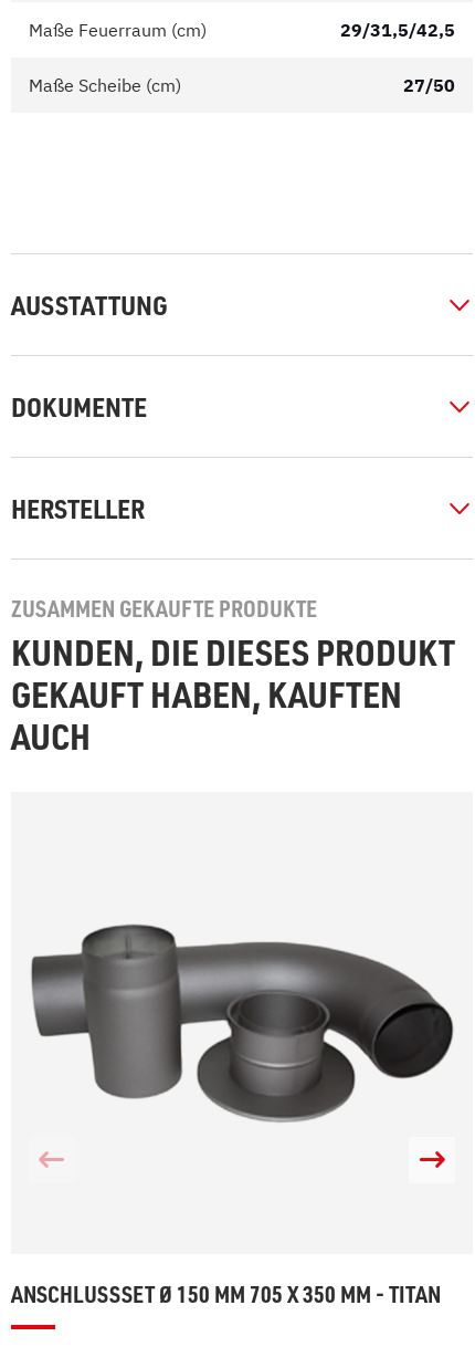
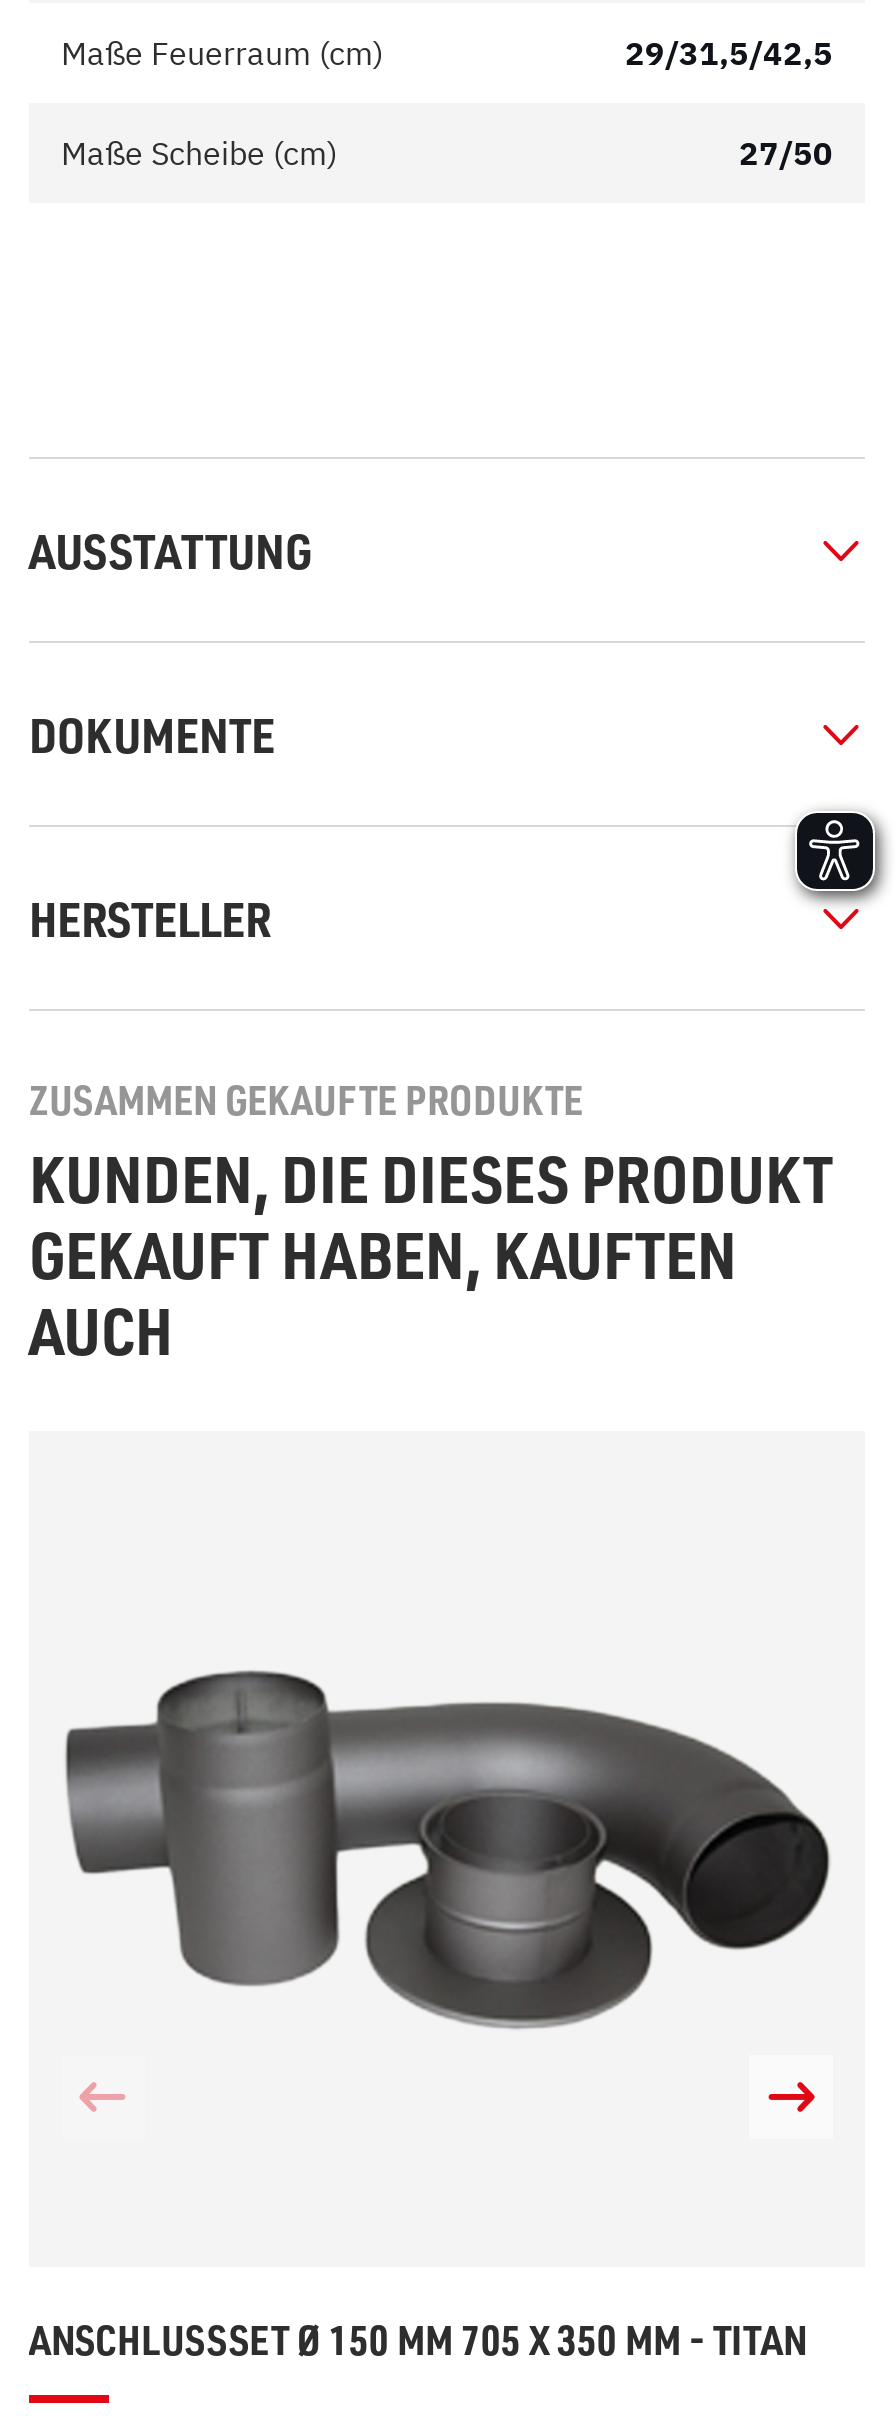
+ [image]
